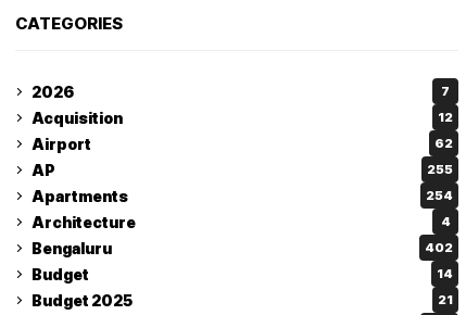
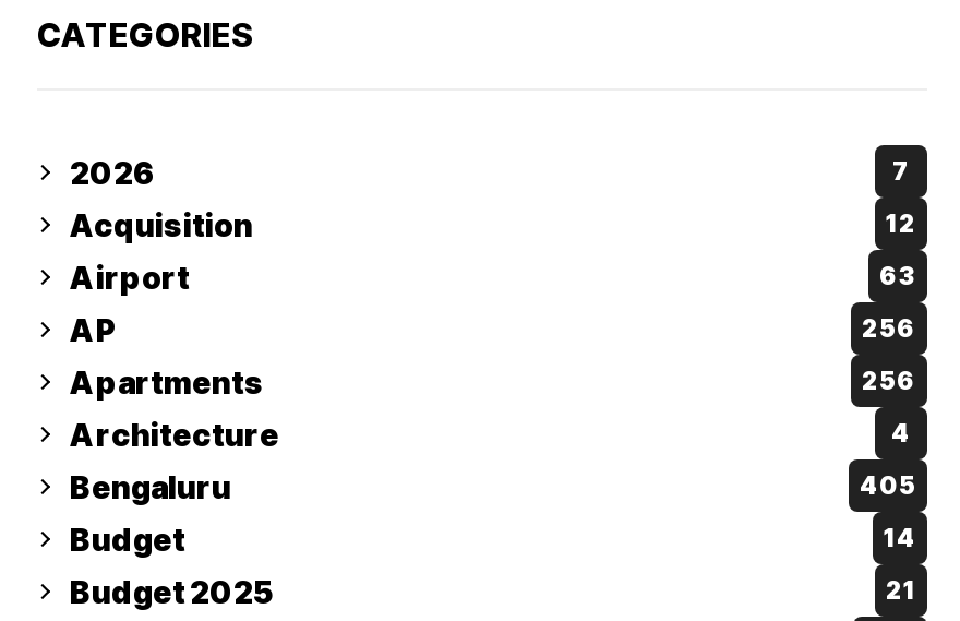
- 62
+ 63

- 255
+ 256

- 254
+ 256

- 402
+ 405
